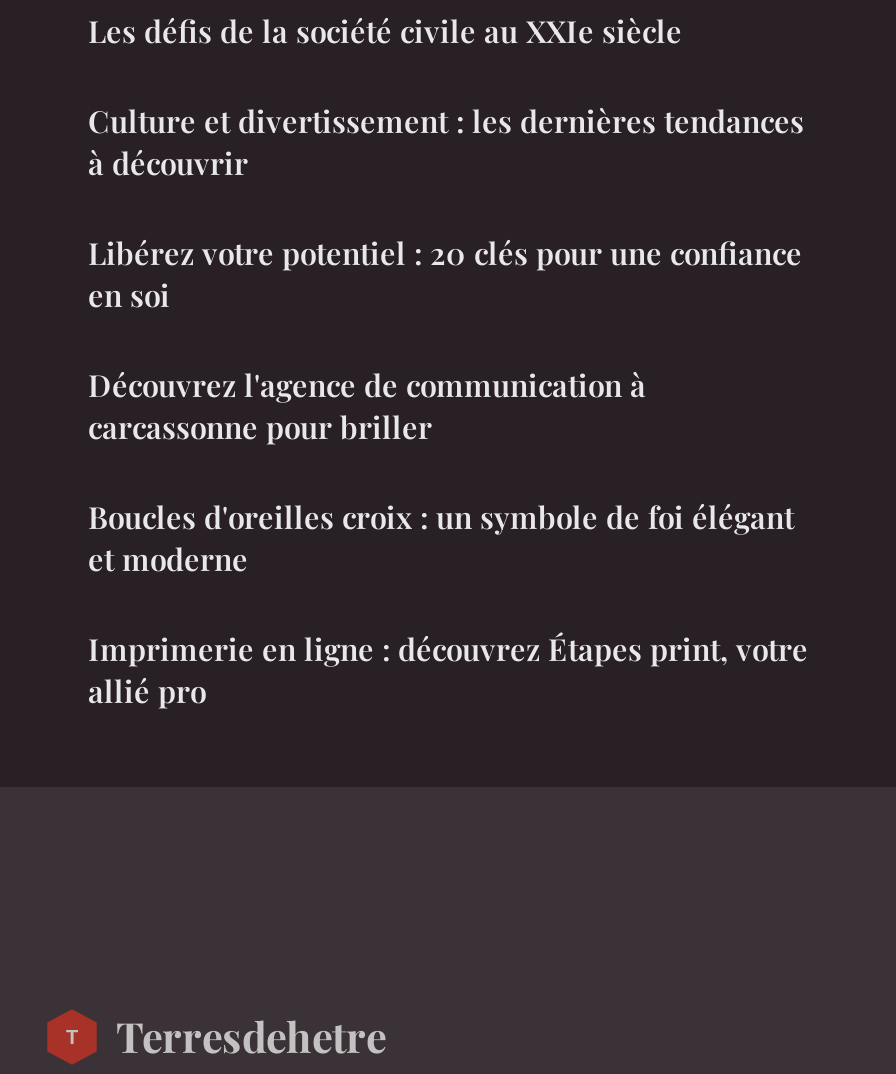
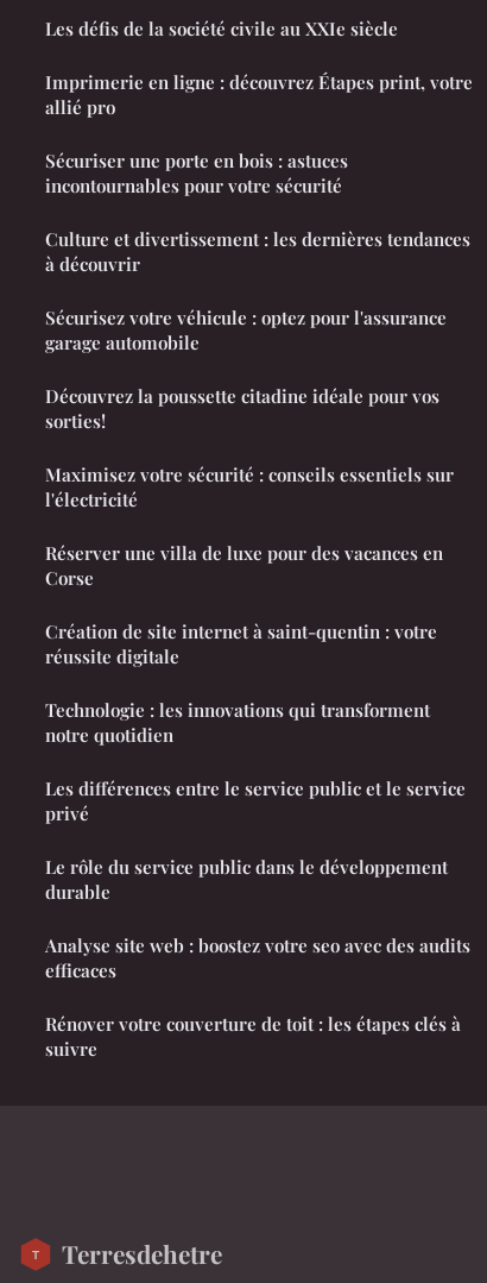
moved down: Culture et divertissement : les dernières tendances | à découvrir

- Libérez votre potentiel : 20 clés pour une confiance
- en soi
- Découvrez l'agence de communication à
- carcassonne pour briller
- Boucles d'oreilles croix : un symbole de foi élégant
- et moderne

moved up: Imprimerie en ligne : découvrez Étapes print, votre | allié pro

+ Sécuriser une porte en bois : astuces
+ incontournables pour votre sécurité
+ Sécurisez votre véhicule : optez pour l'assurance
+ garage automobile
+ Découvrez la poussette citadine idéale pour vos
+ sorties!
+ Maximisez votre sécurité : conseils essentiels sur
+ l'électricité
+ Réserver une villa de luxe pour des vacances en
+ Corse
+ Création de site internet à saint-quentin : votre
+ réussite digitale
+ Technologie : les innovations qui transforment
+ notre quotidien
+ Les différences entre le service public et le service
+ privé
+ Le rôle du service public dans le développement
+ durable
+ Analyse site web : boostez votre seo avec des audits
+ efficaces
+ Rénover votre couverture de toit : les étapes clés à
+ suivre
